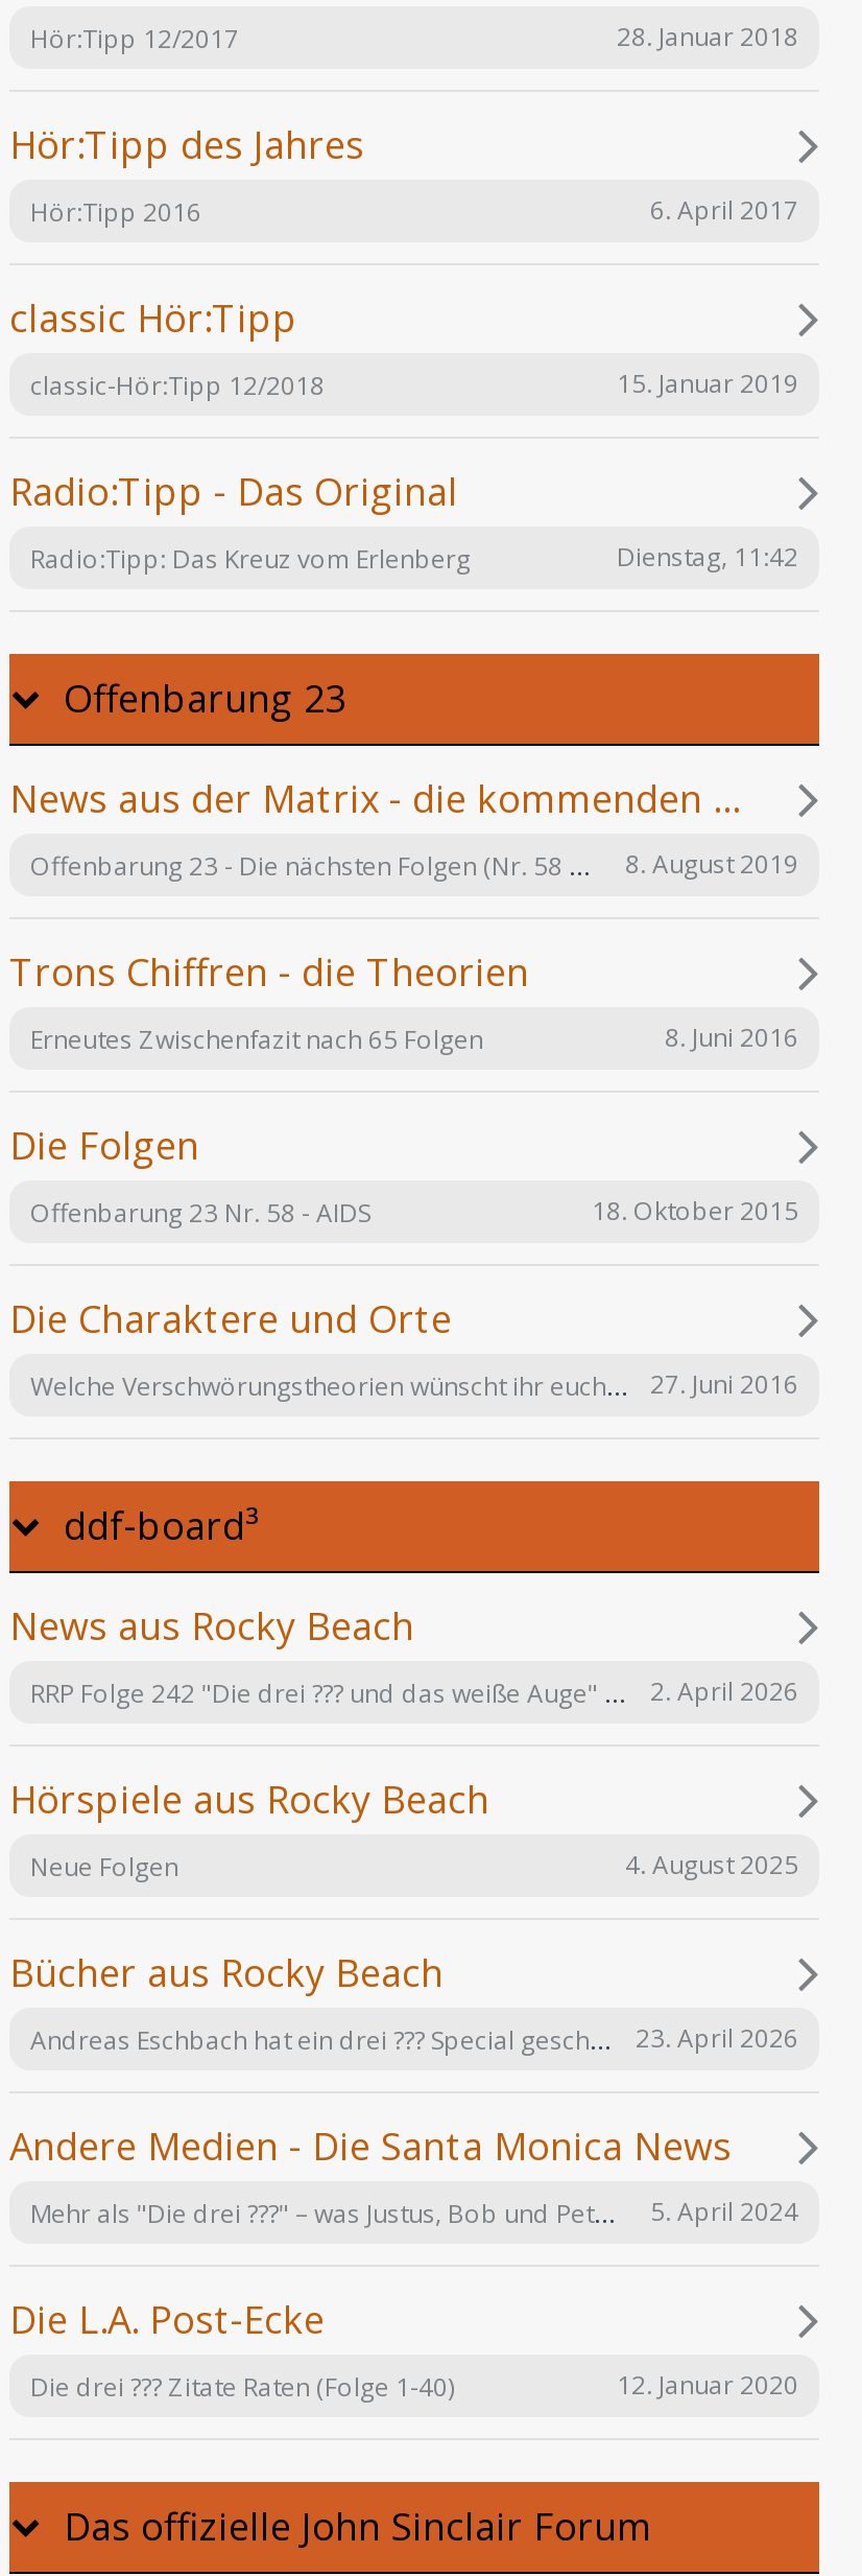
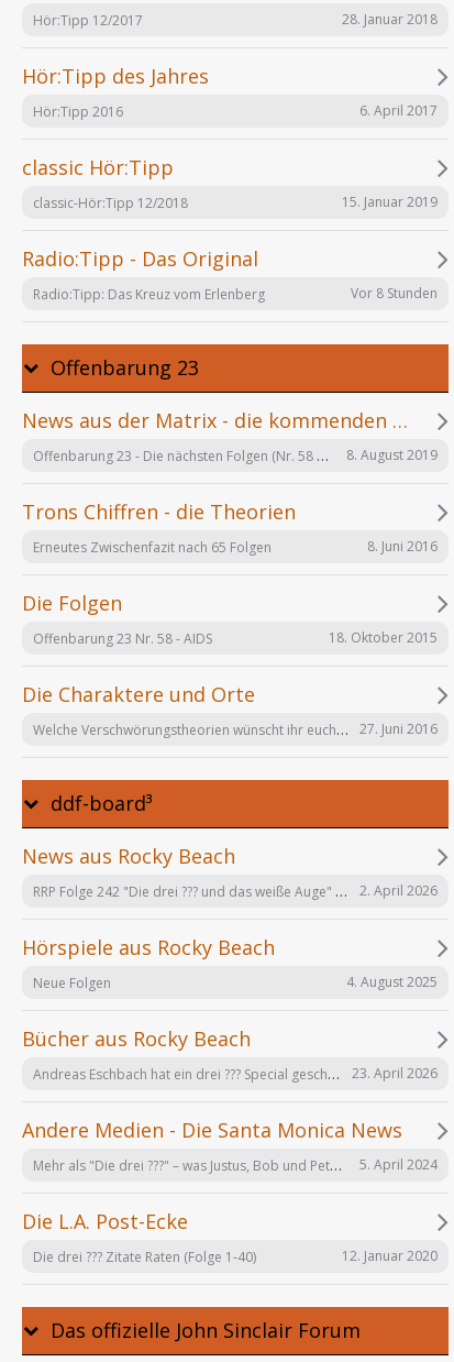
- Dienstag, 11:42
+ Vor 8 Stunden
